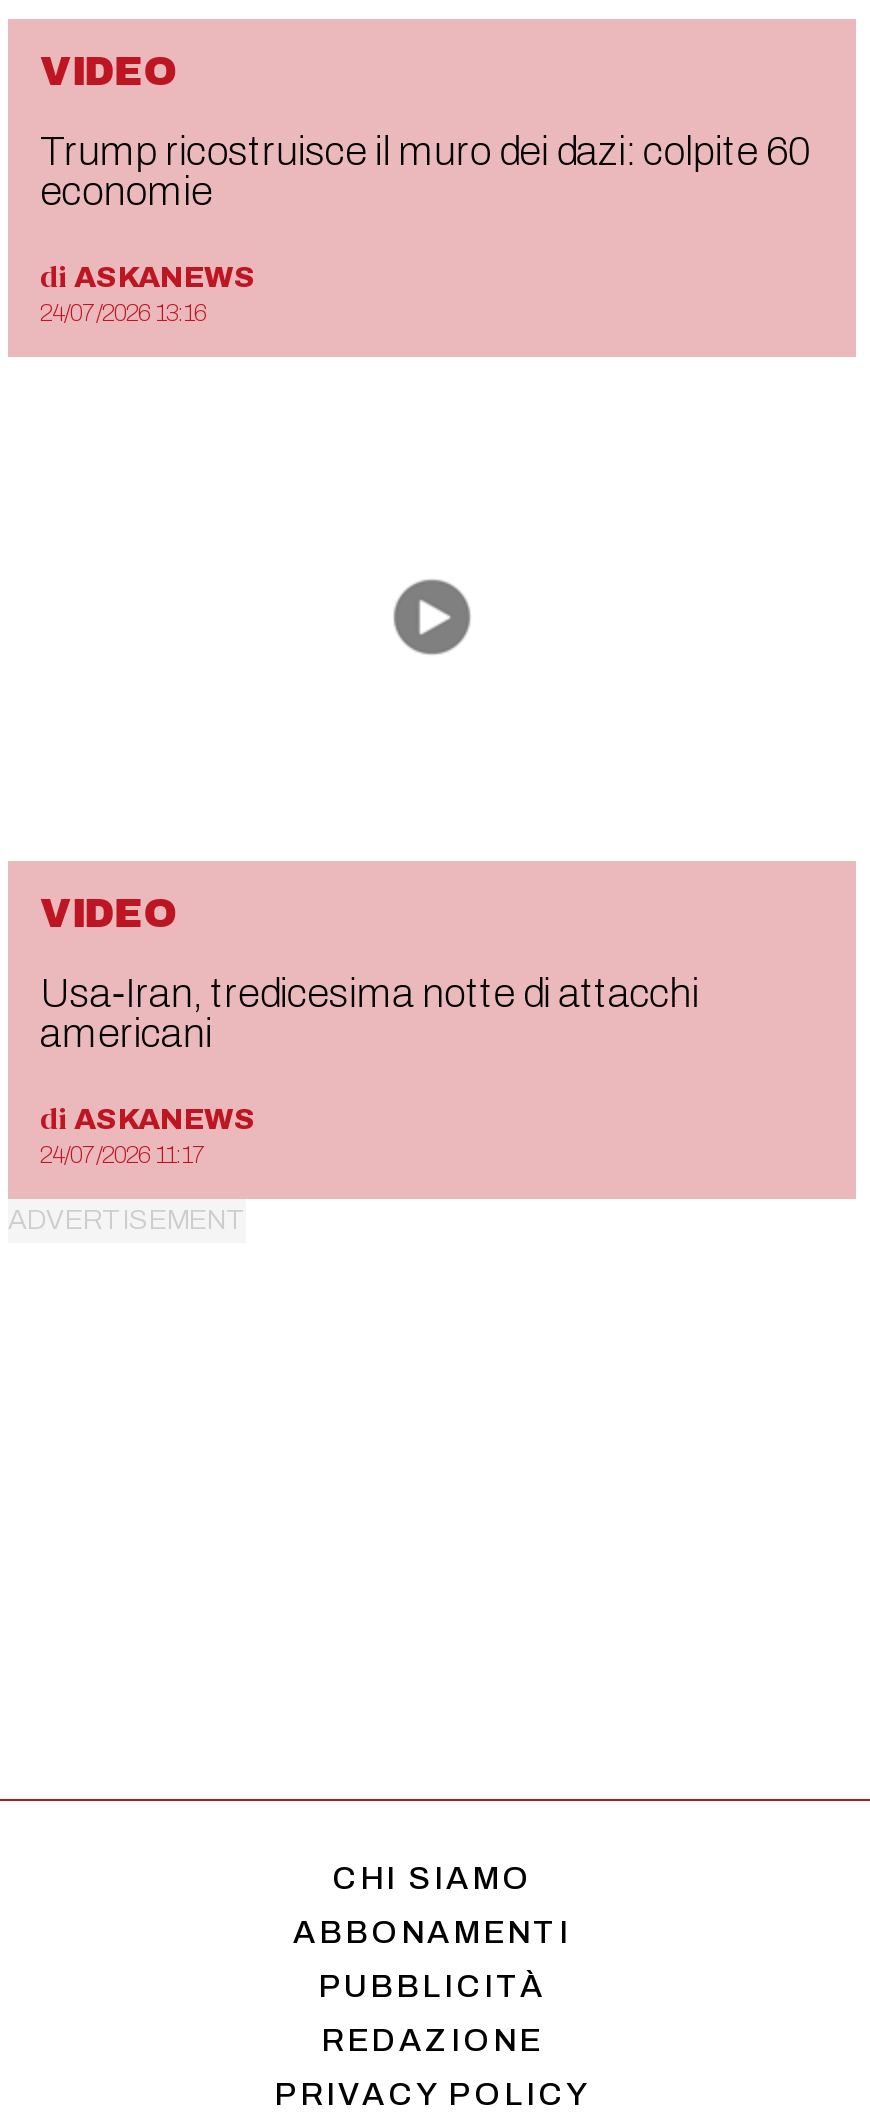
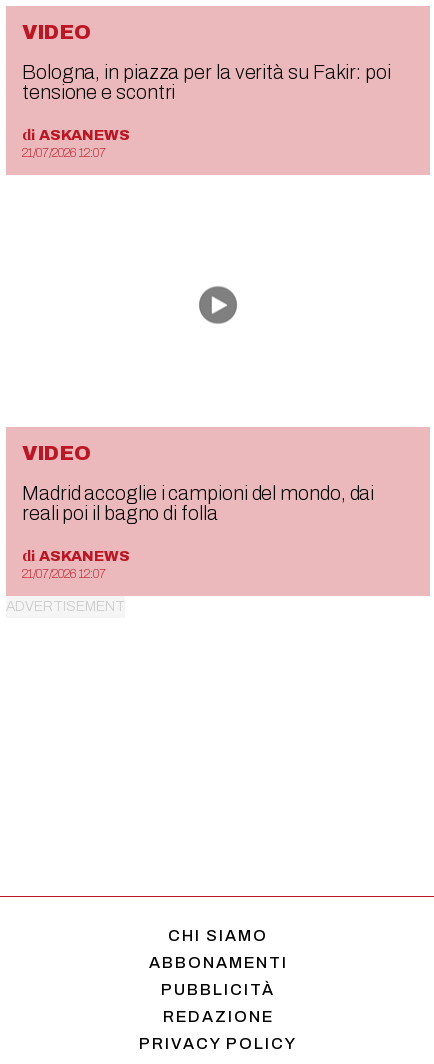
- Trump ricostruisce il muro dei dazi: colpite 60
- economie
+ Bologna, in piazza per la verità su Fakir: poi
+ tensione e scontri

- 24/07/2026 13:16
+ 21/07/2026 12:07

- Usa-Iran, tredicesima notte di attacchi
- americani
+ Madrid accoglie i campioni del mondo, dai
+ reali poi il bagno di folla

- 24/07/2026 11:17
+ 21/07/2026 12:07
